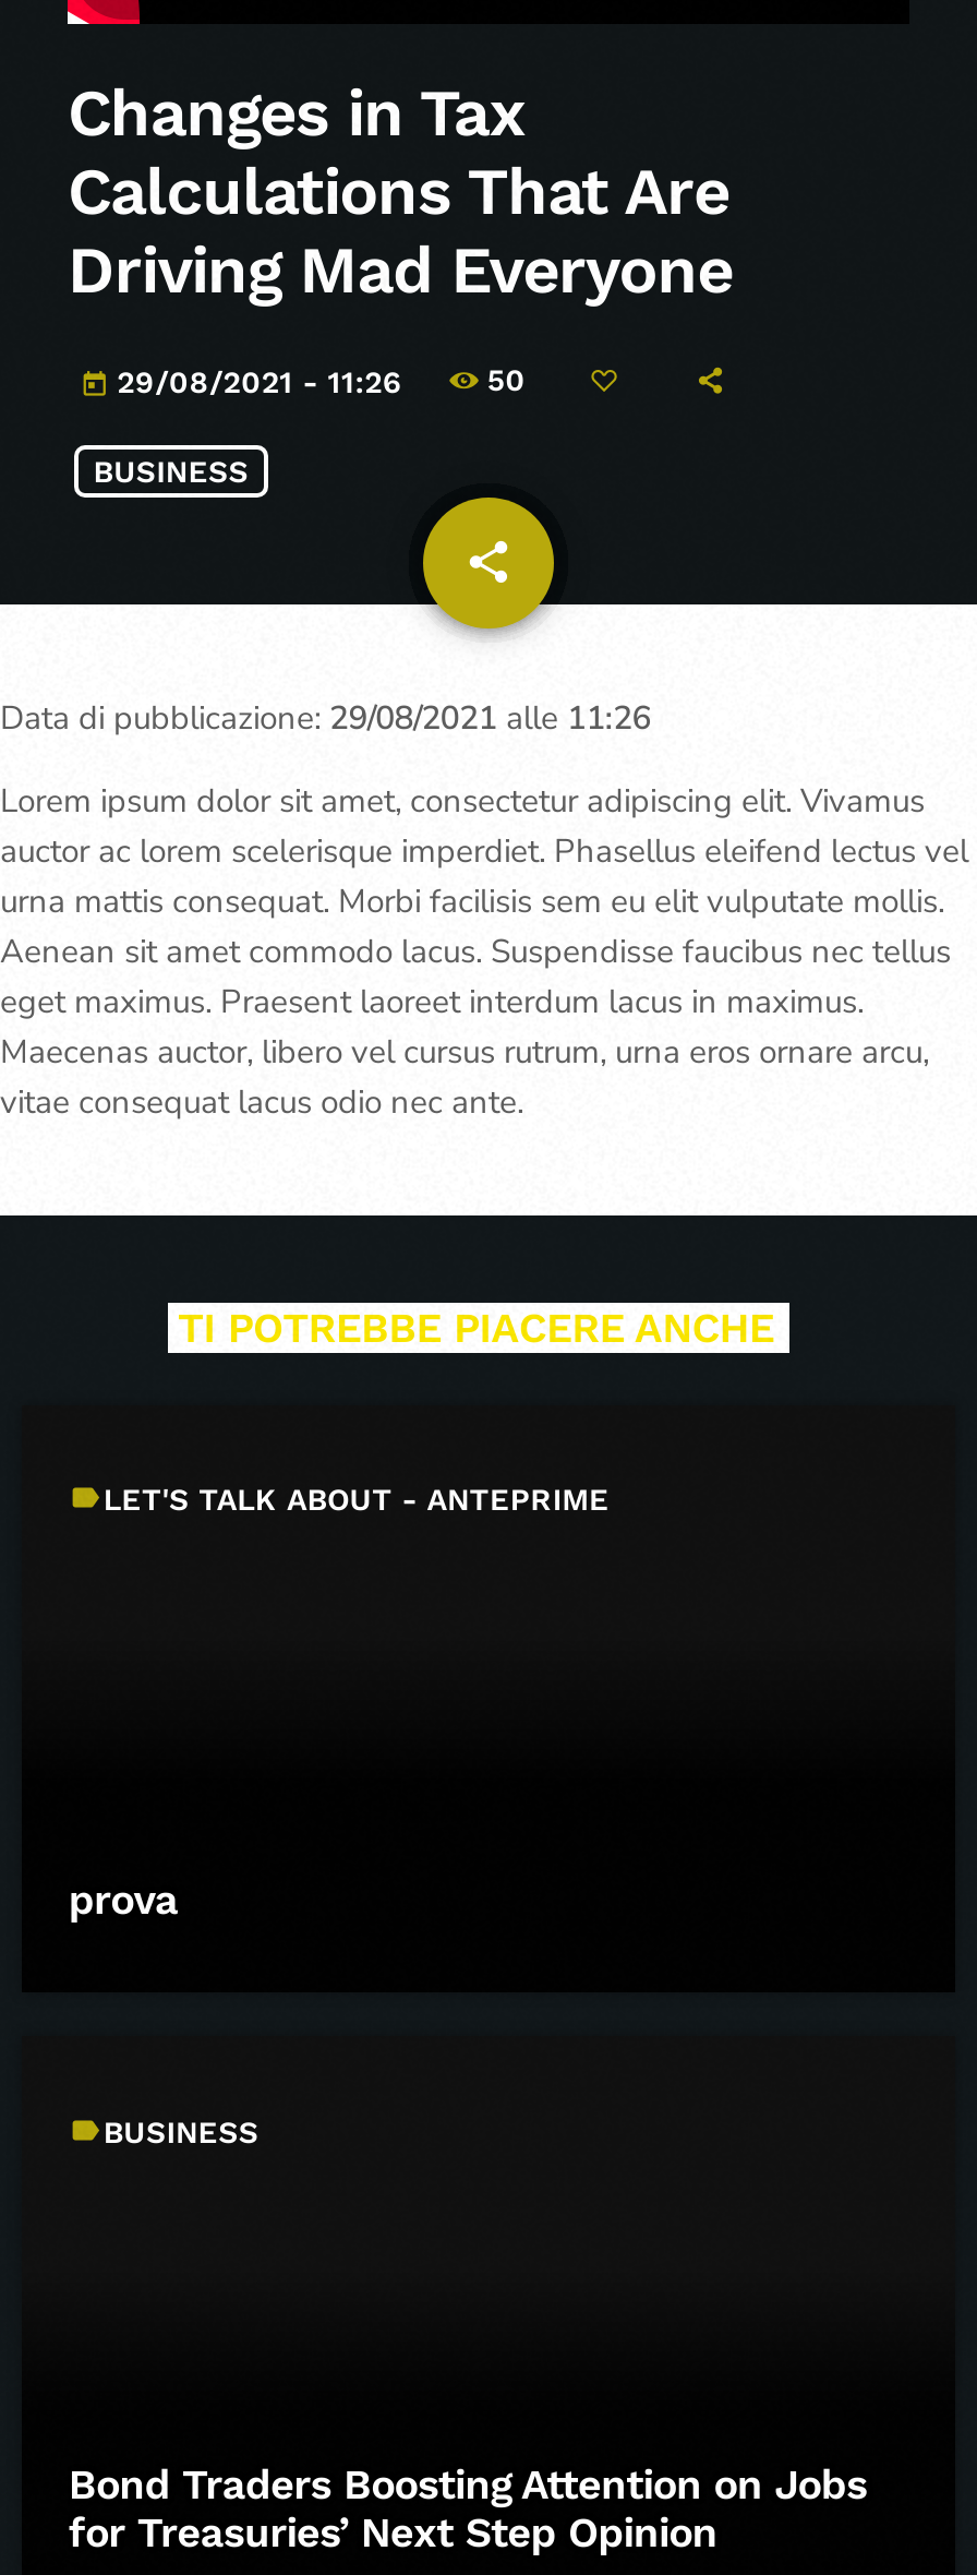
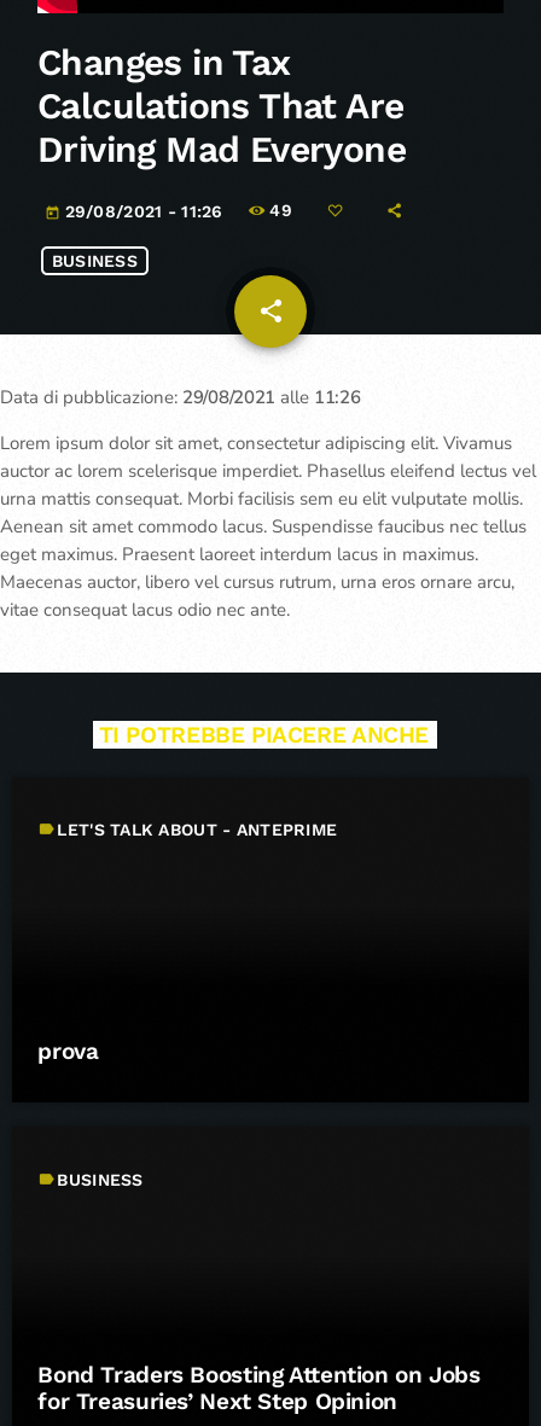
- 50
+ 49
